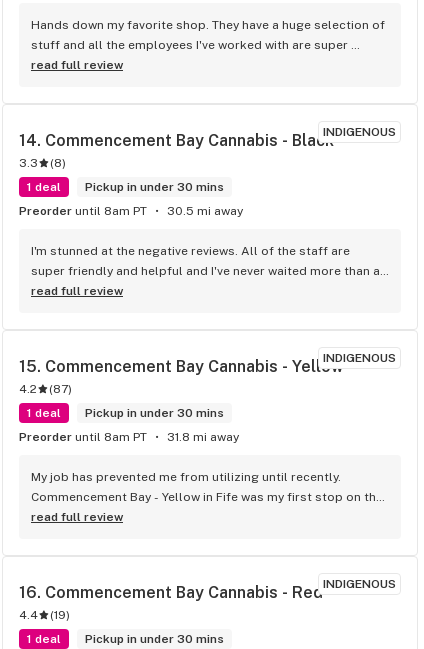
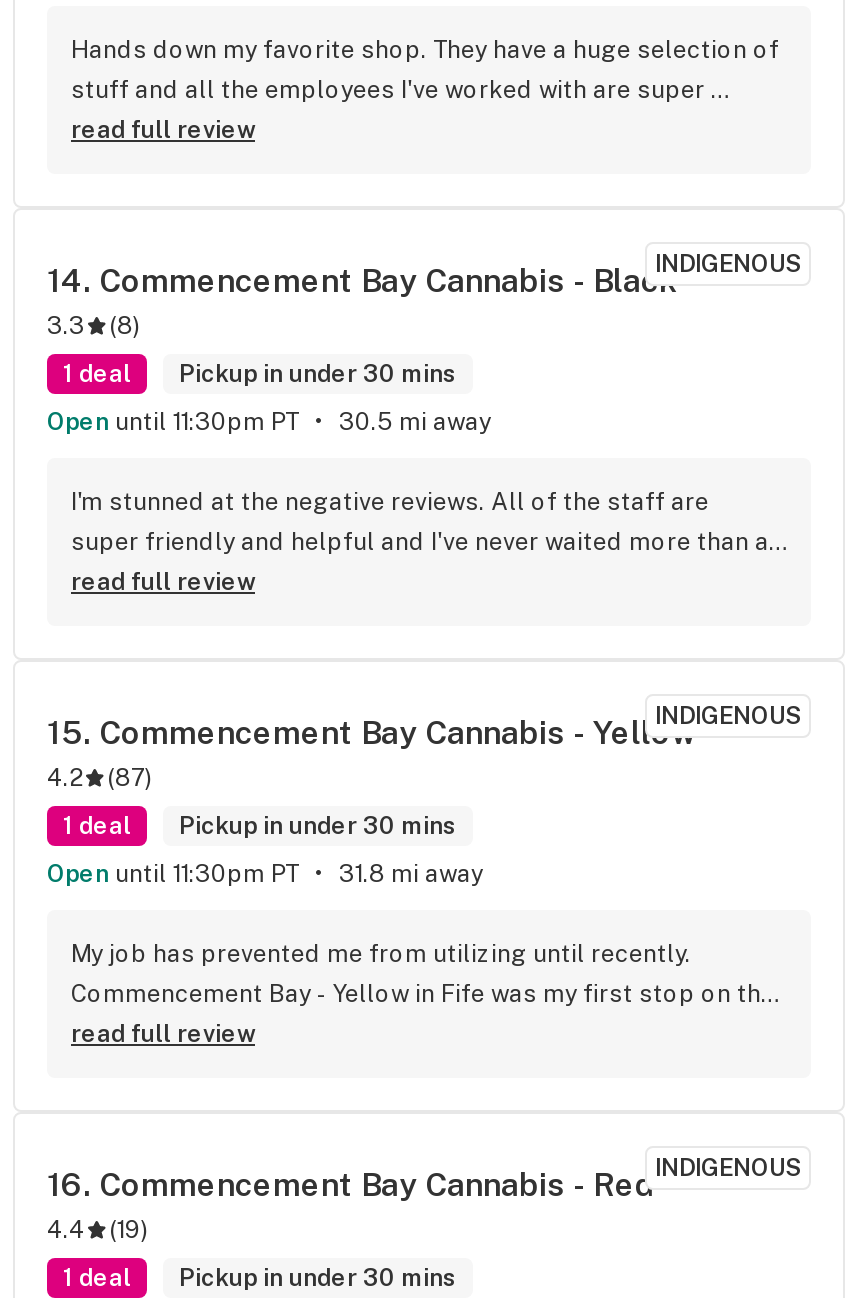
- Preorder until 8am PT
+ Open until 11:30pm PT

- Preorder until 8am PT
+ Open until 11:30pm PT
